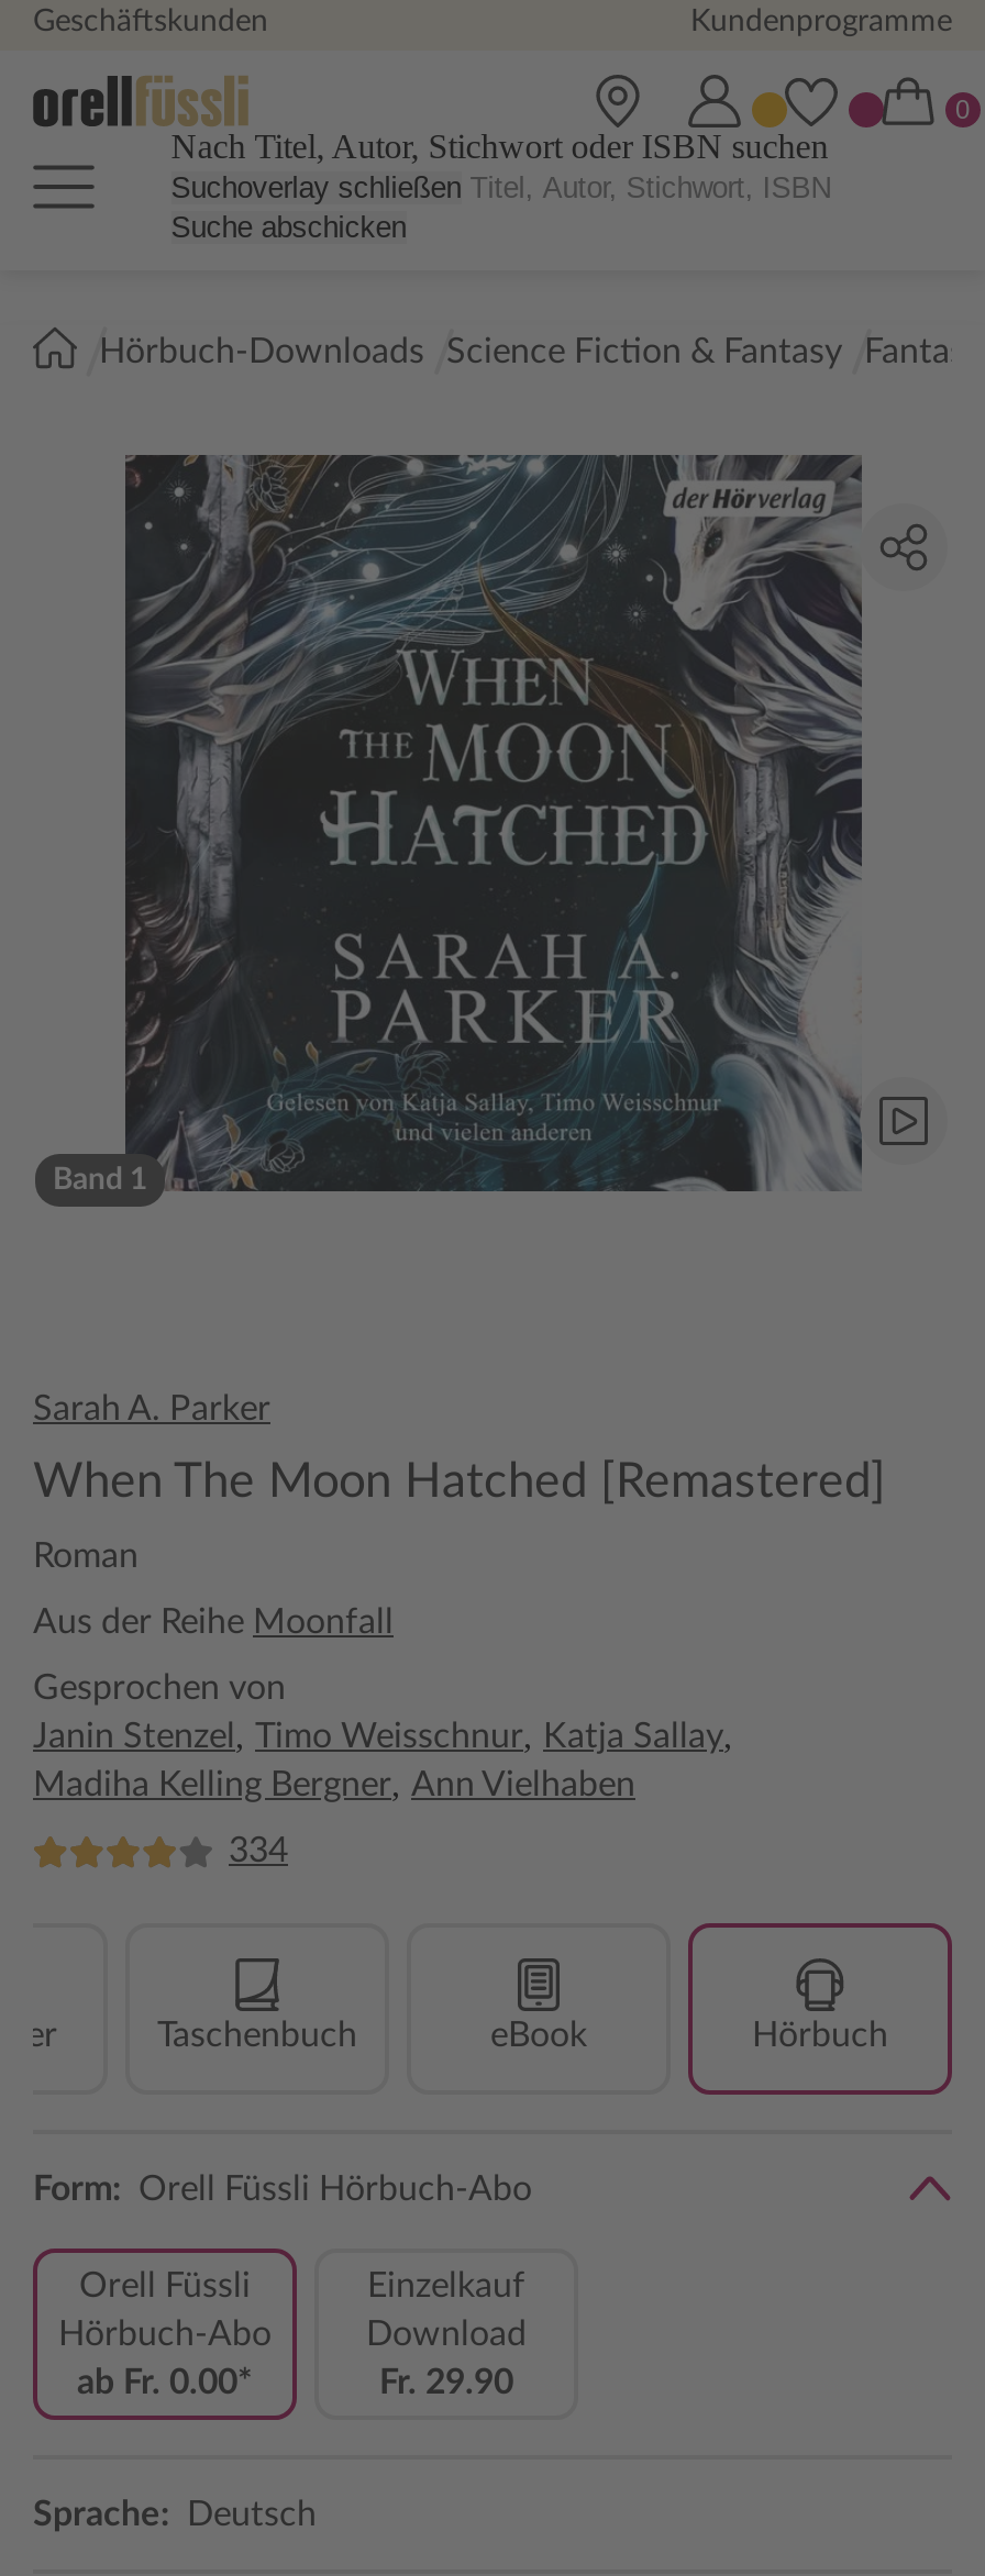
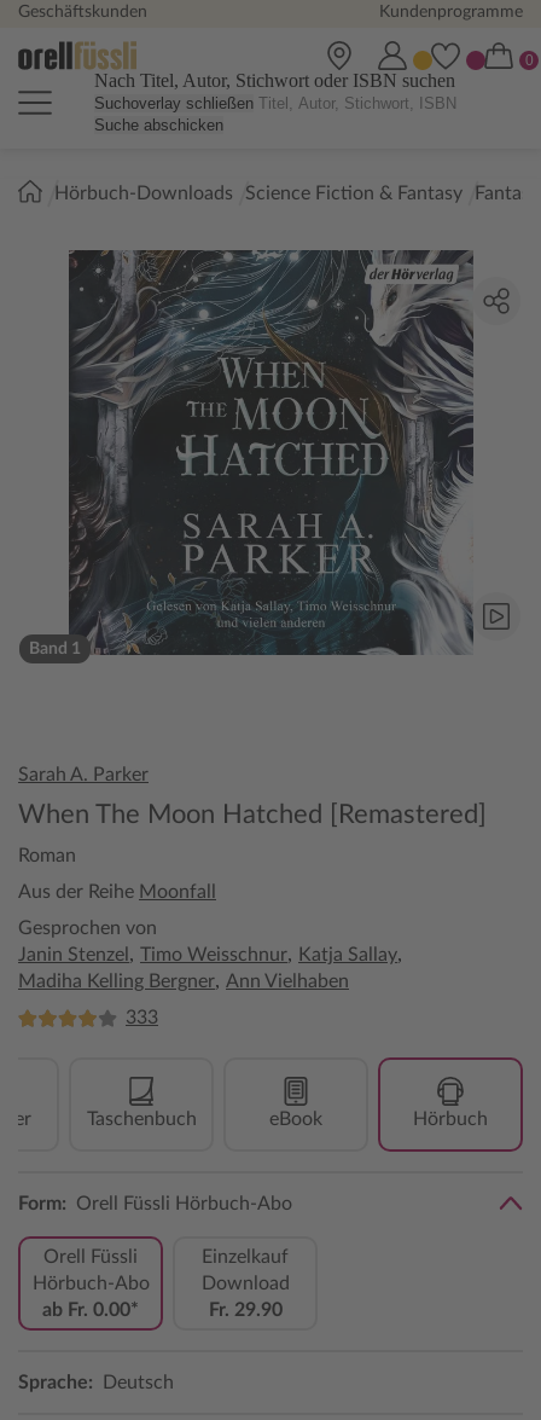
- 334
+ 333
